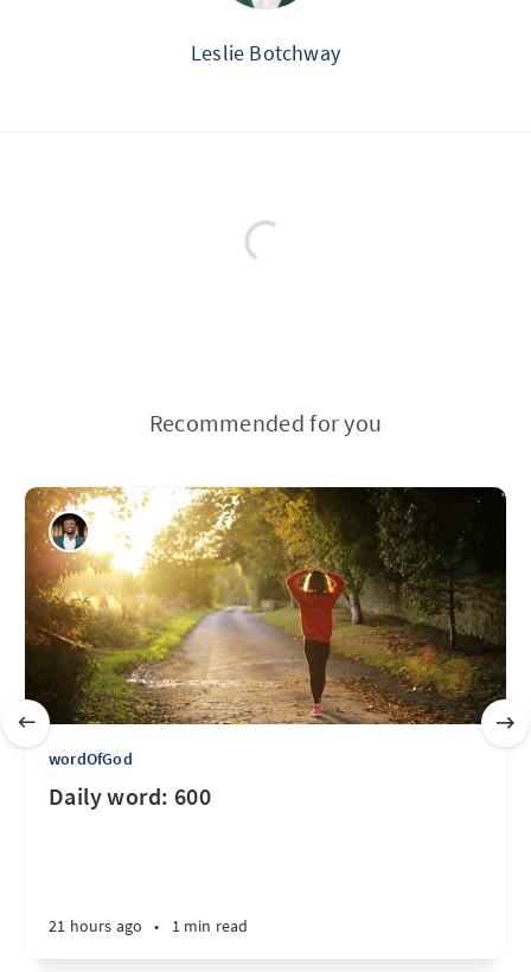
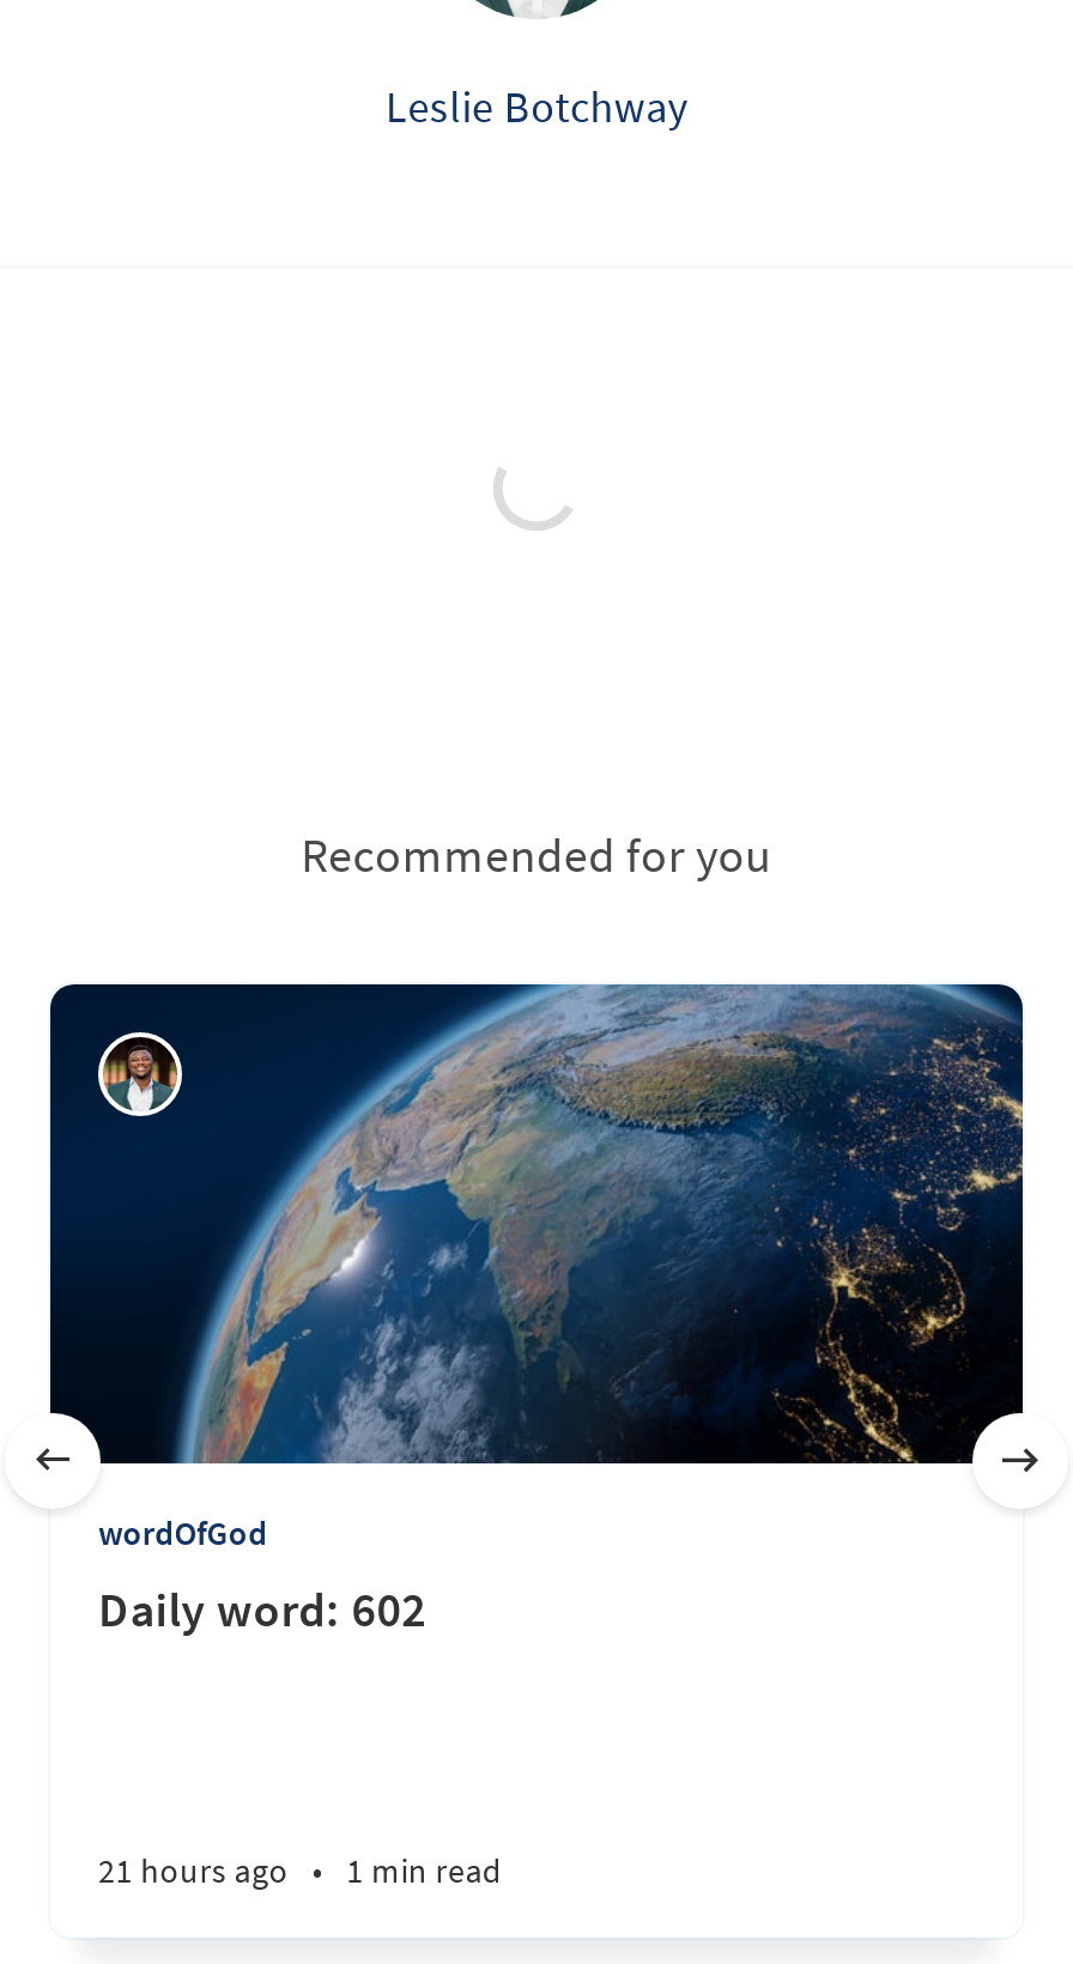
- [image]
+ [image]

- Daily word: 600
+ Daily word: 602
